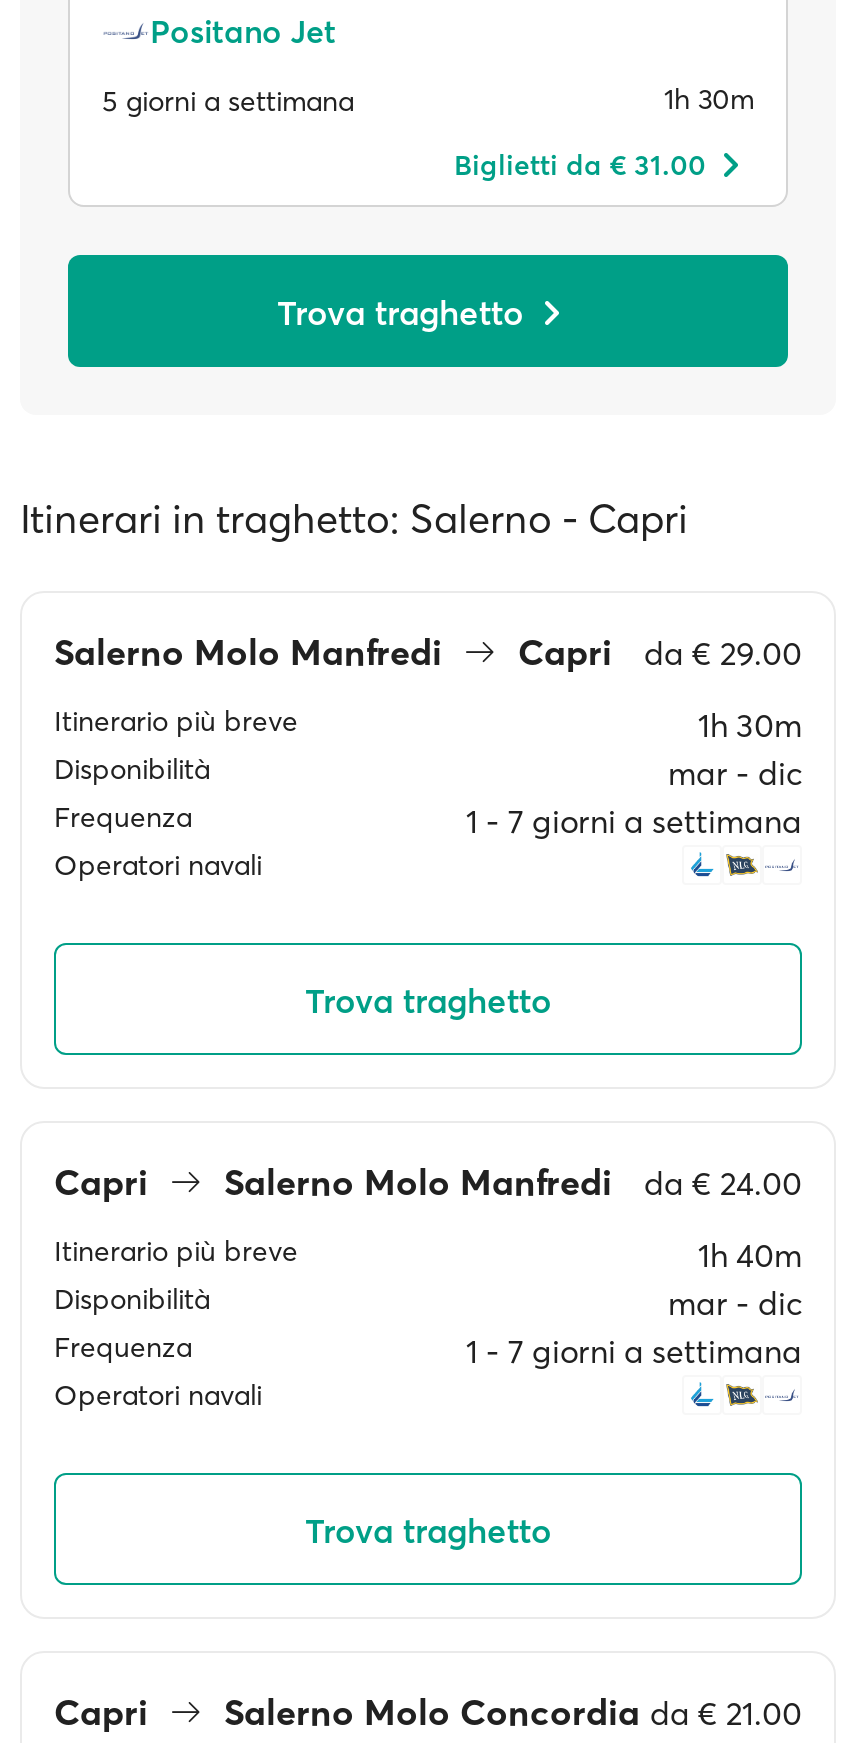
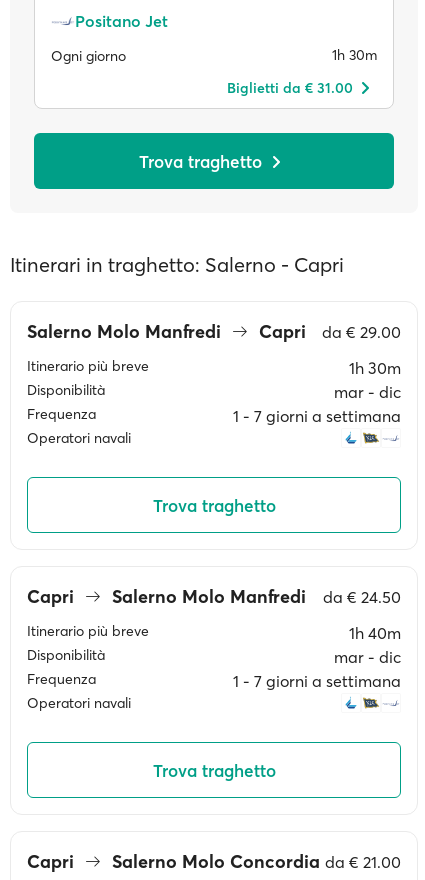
- 5 giorni a settimana
+ Ogni giorno

- Capri Salerno Molo Manfredi da € 24.00
+ Capri Salerno Molo Manfredi da € 24.50
